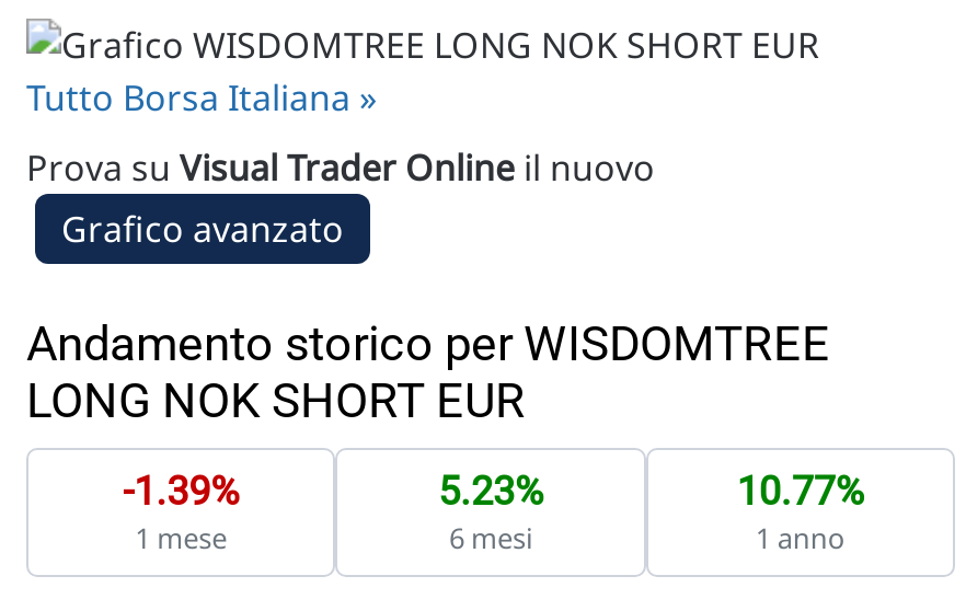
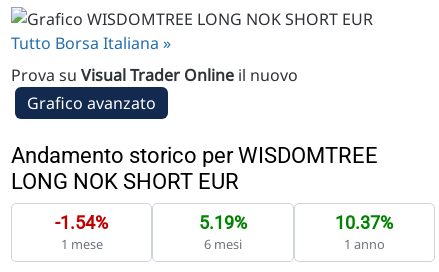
- -1.39%
+ -1.54%

- 5.23%
+ 5.19%

- 10.77%
+ 10.37%
